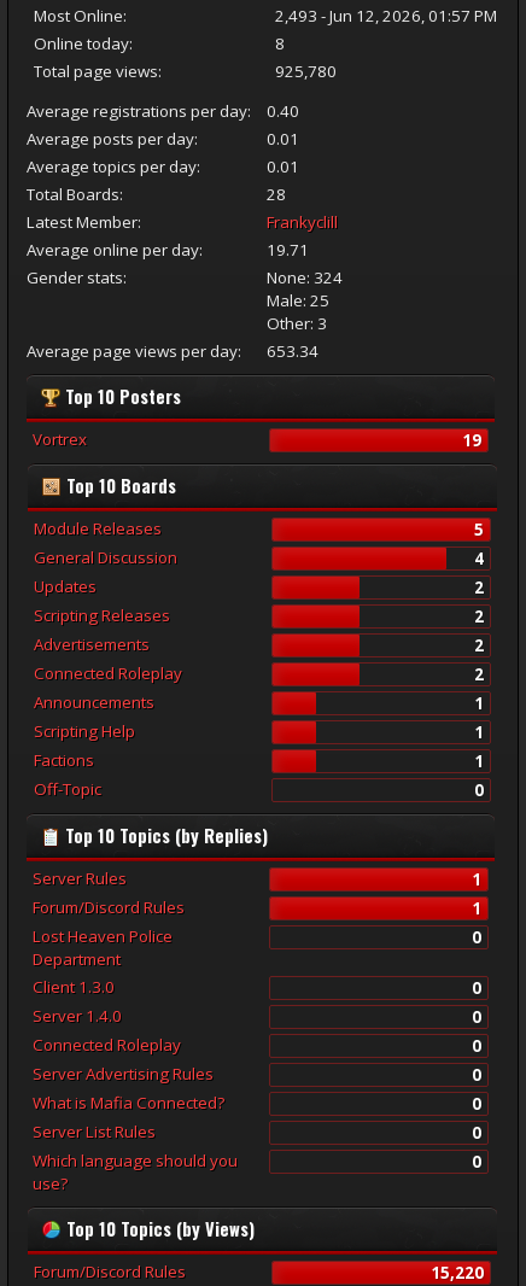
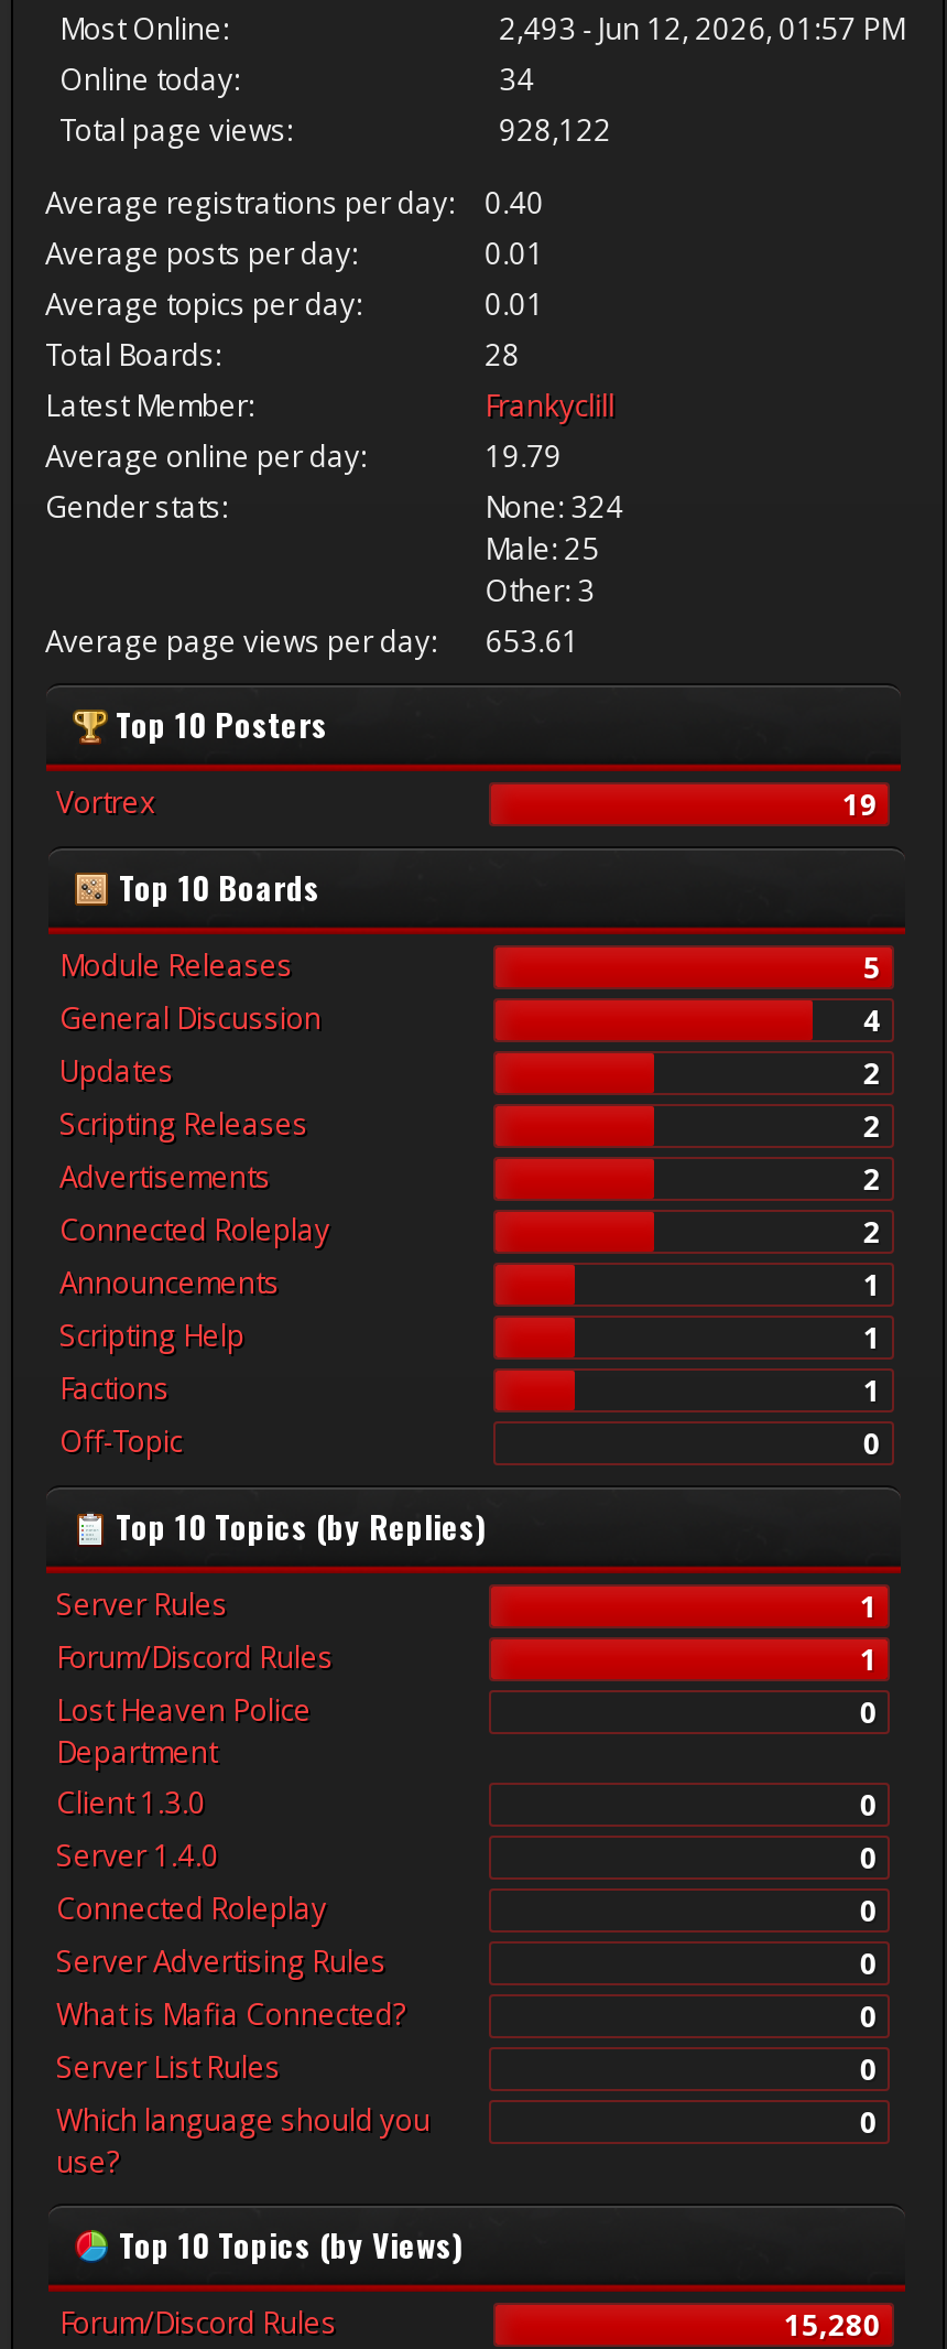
- 8
+ 34

- 925,780
+ 928,122

- 19.71
+ 19.79

- Average page views per day: 653.34
+ Average page views per day: 653.61

- 15,220
+ 15,280
